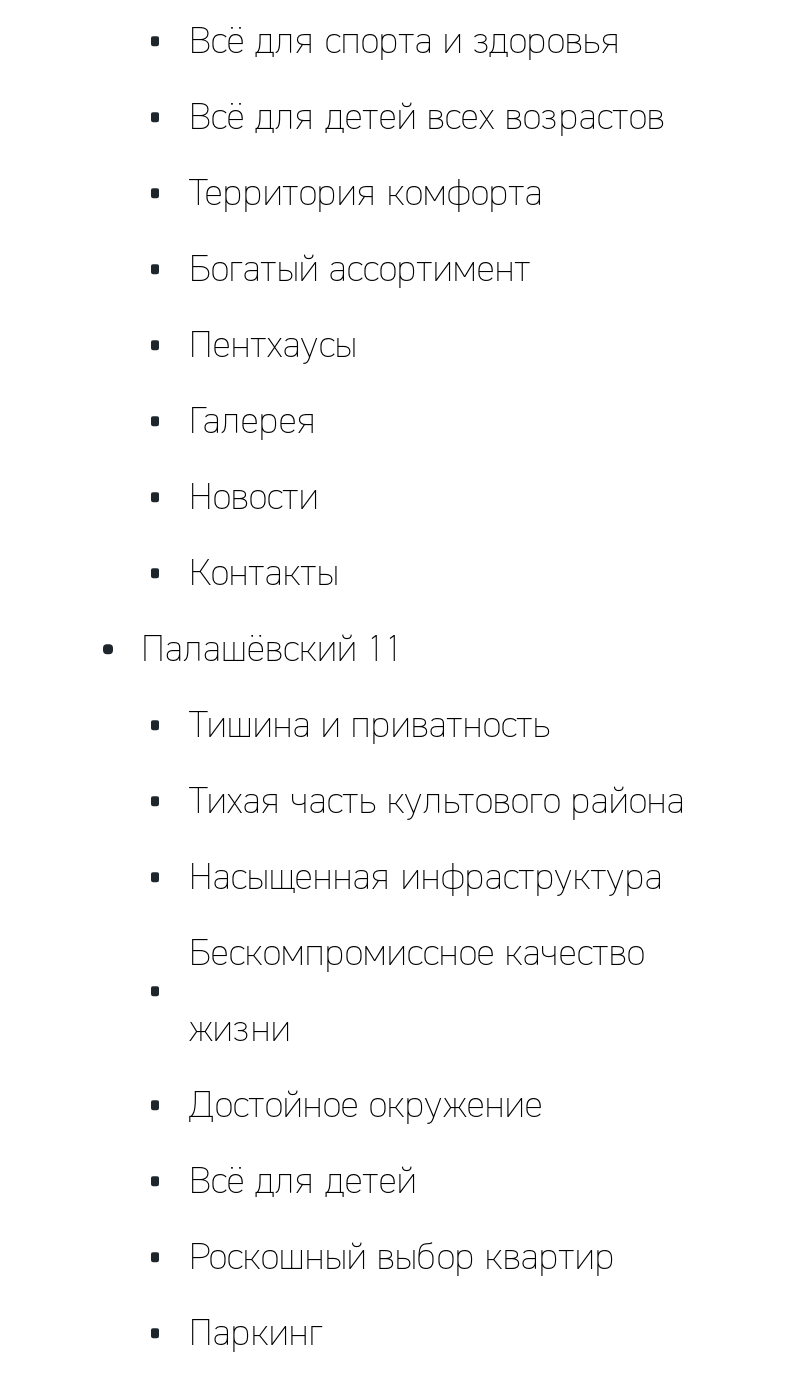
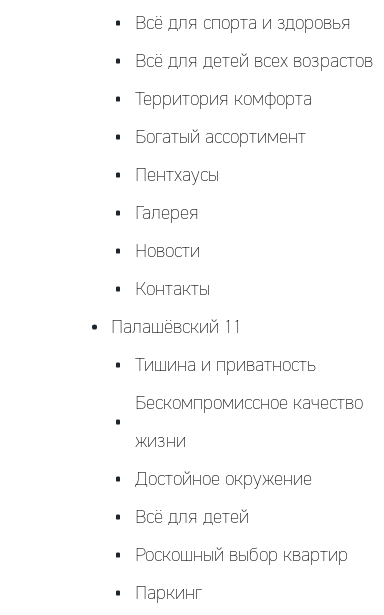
- Тихая часть культового района
- Насыщенная инфраструктура
